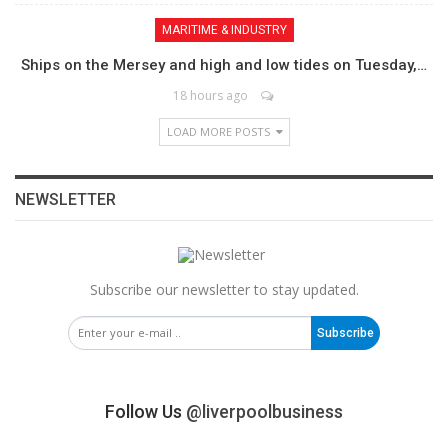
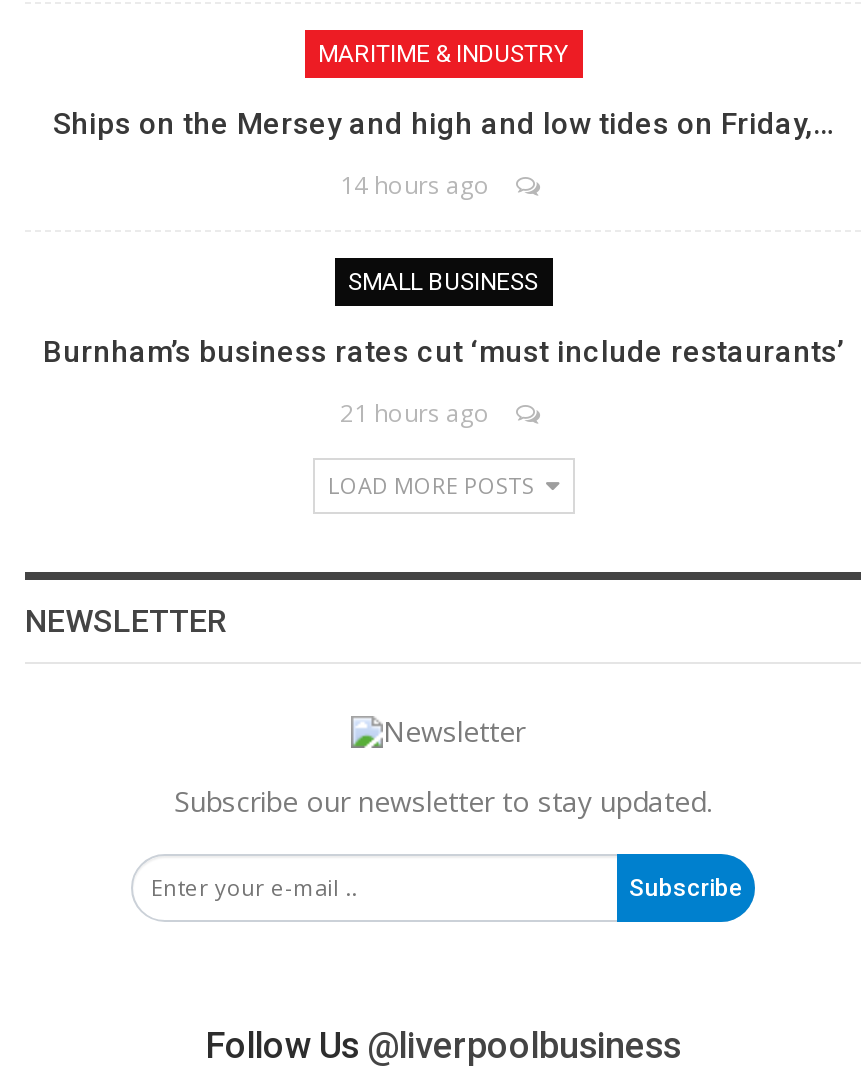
- Ships on the Mersey and high and low tides on Tuesday,…
- 18 hours ago
+ Ships on the Mersey and high and low tides on Friday,…
+ 14 hours ago
+ SMALL BUSINESS
+ Burnham’s business rates cut ‘must include restaurants’
+ 21 hours ago
